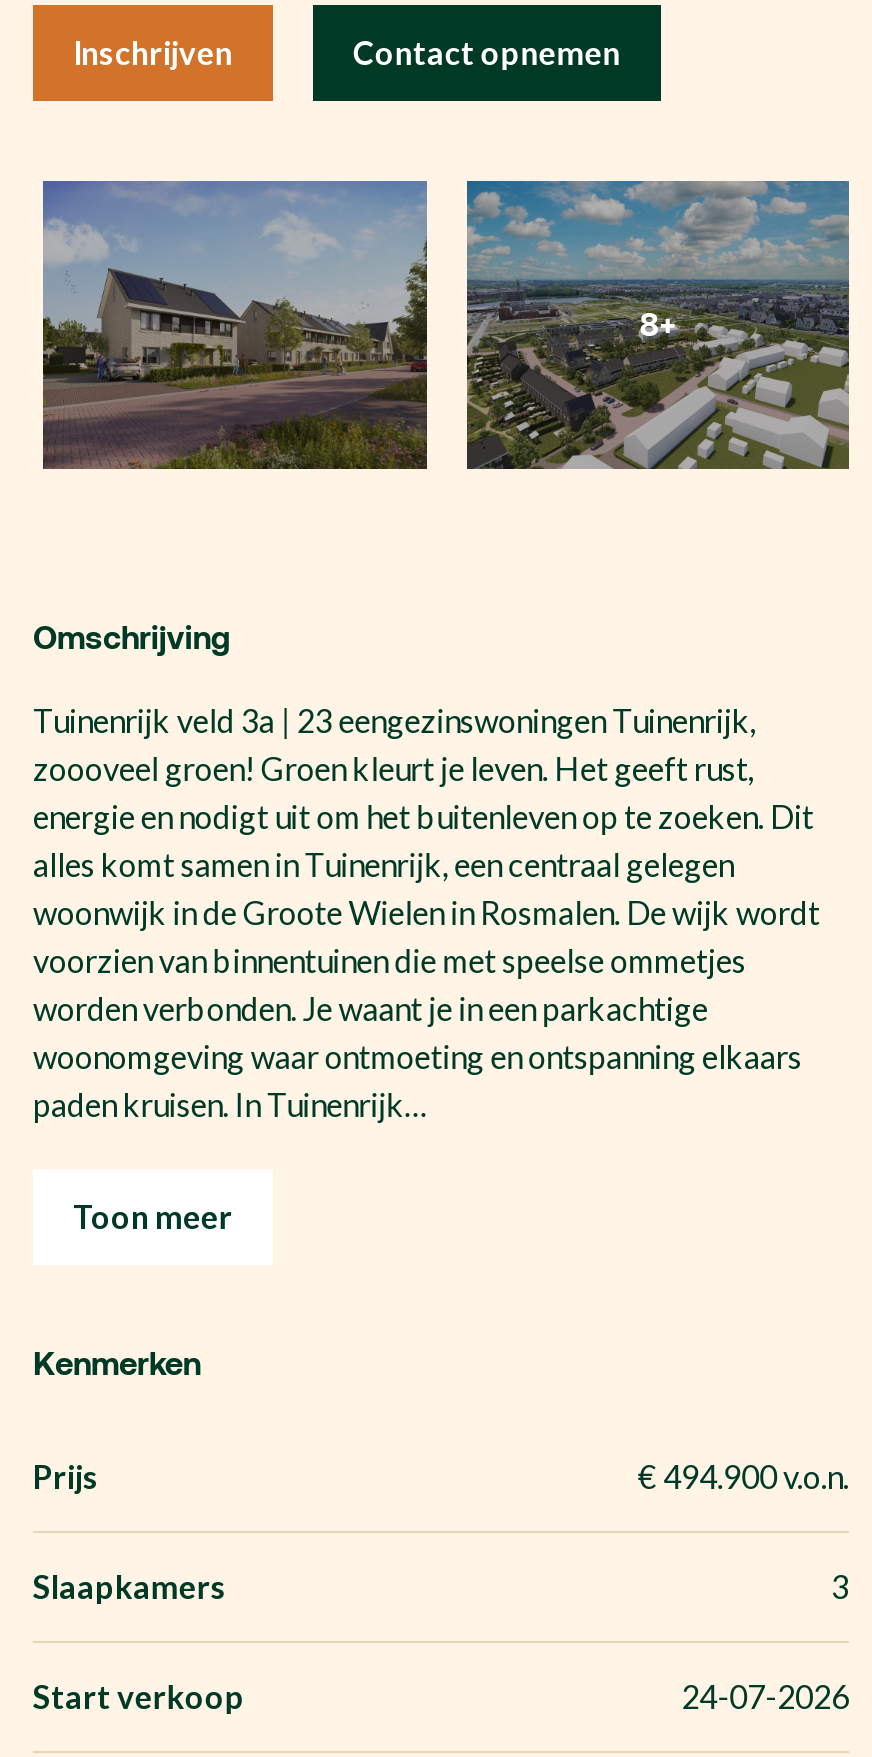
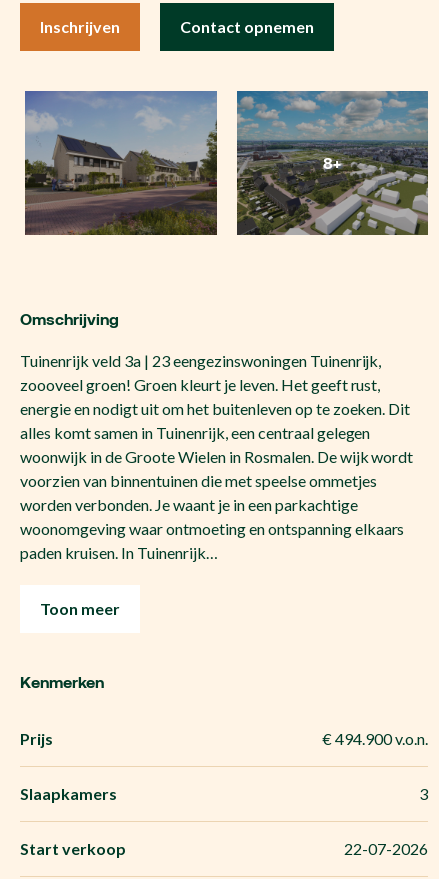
- 24-07-2026
+ 22-07-2026
